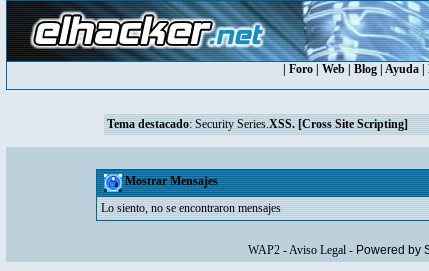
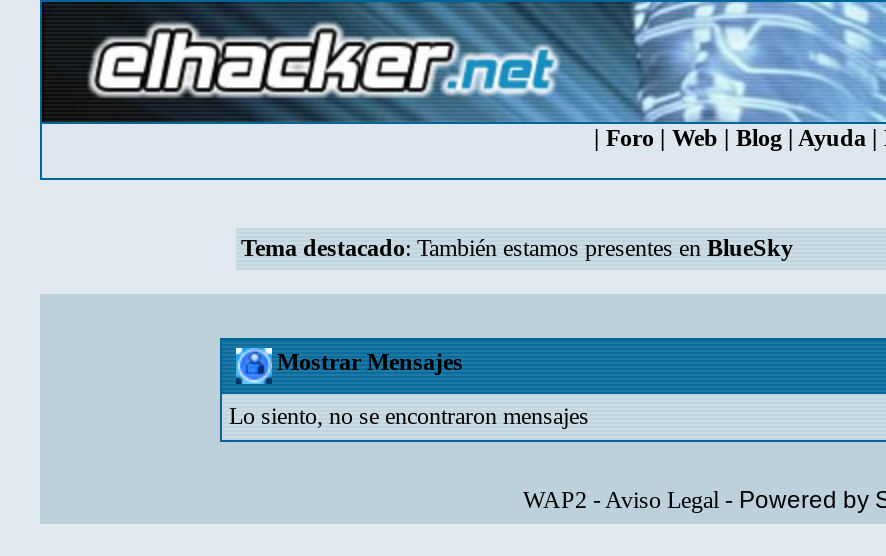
- Tema destacado: Security Series.XSS. [Cross Site Scripting]
+ Tema destacado: También estamos presentes en BlueSky
